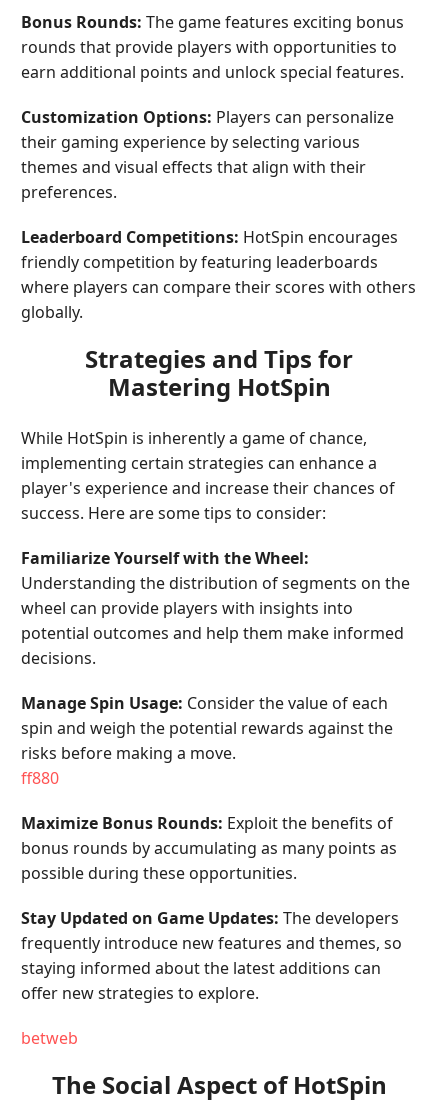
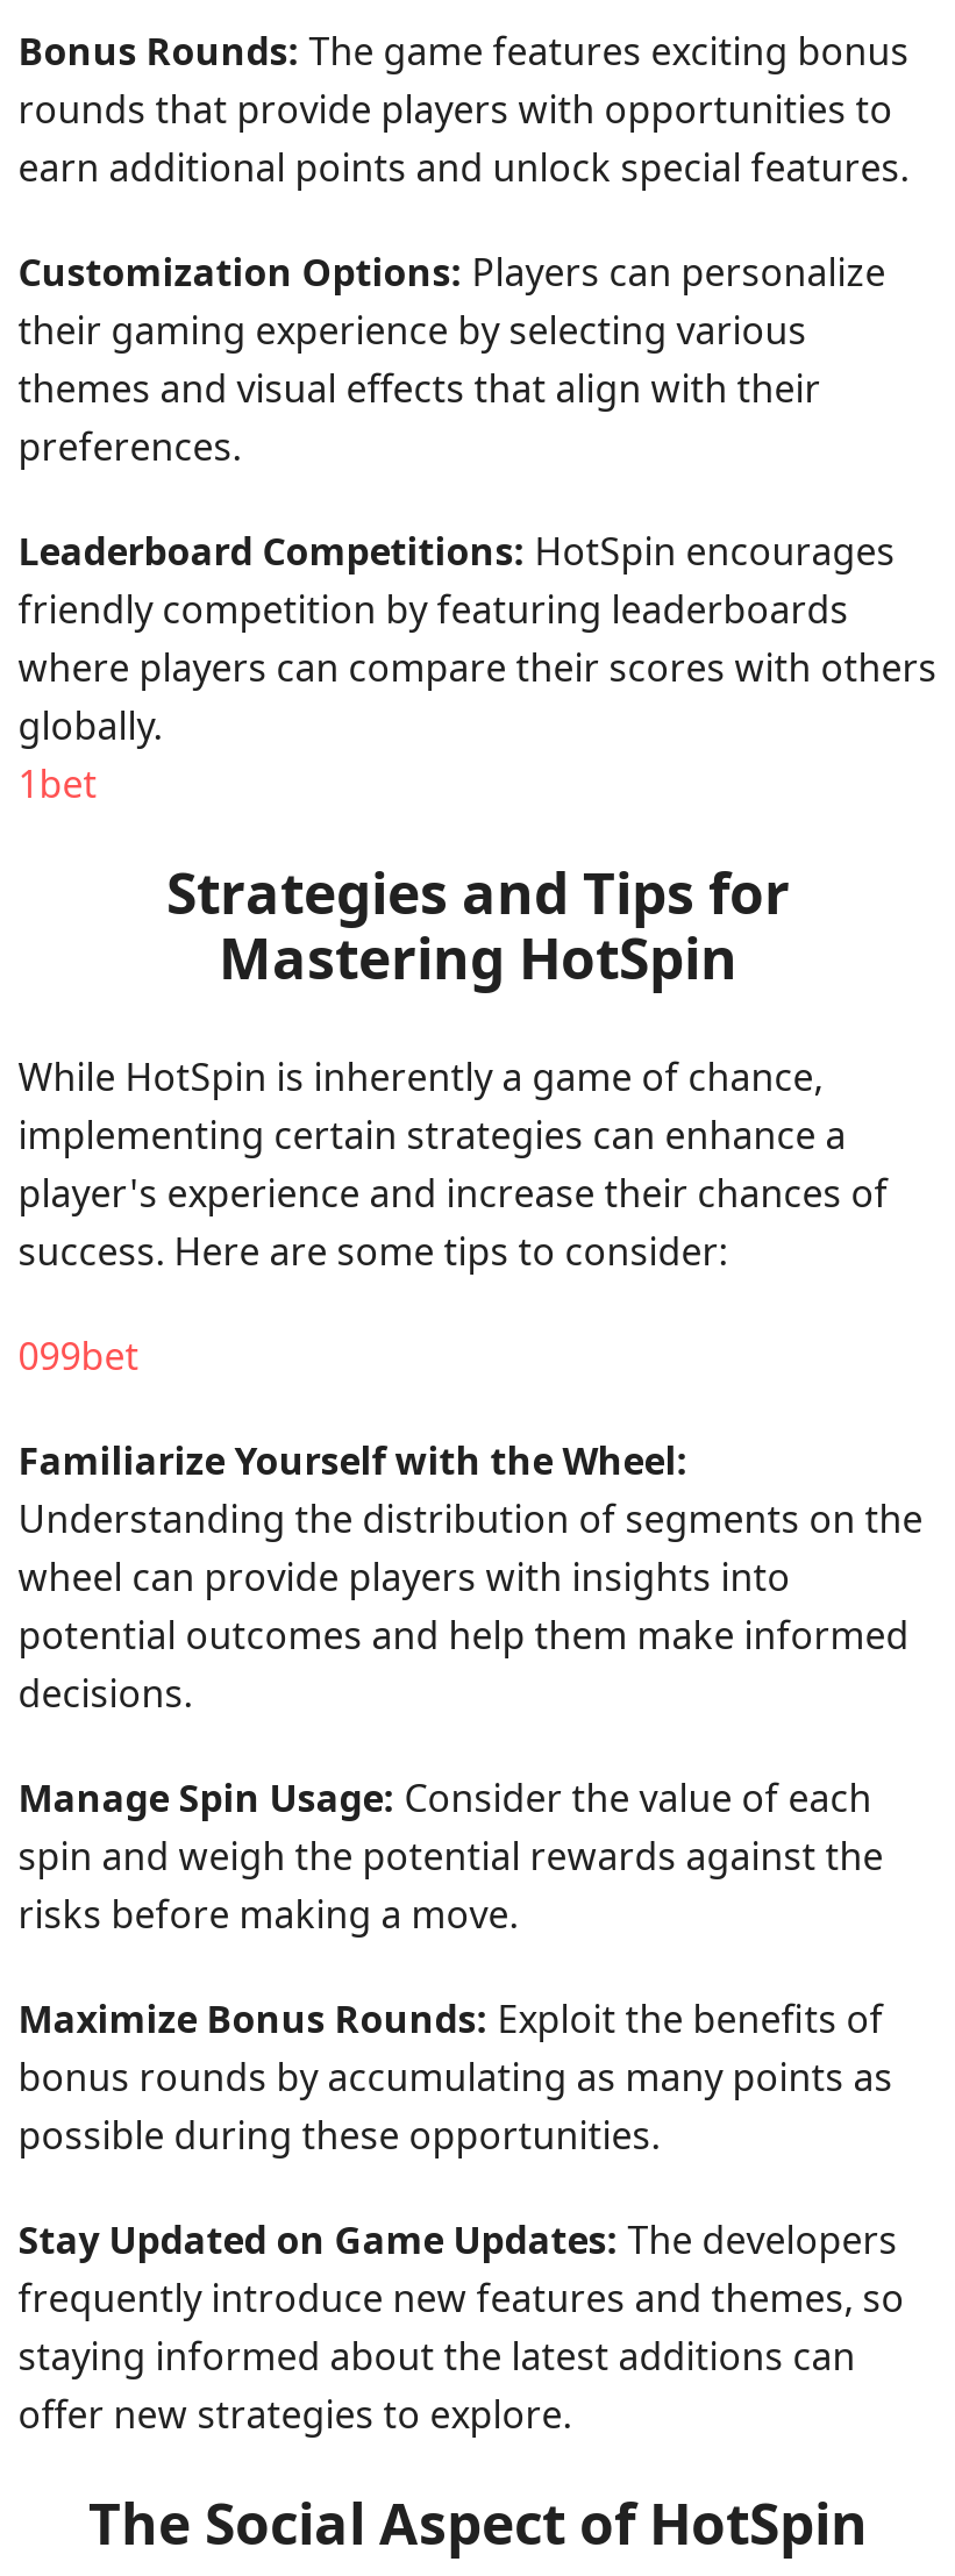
+ 1bet

moved down: Strategies and Tips for | Mastering HotSpin | While HotSpin is inherently a game of chance, | implementing certain strategies can enhance a | player's experience and increase their chances of | success. Here are some tips to consider:

+ 099bet

moved down: Familiarize Yourself with the Wheel: | Understanding the distribution of segments on the | wheel can provide players with insights into | potential outcomes and help them make informed | decisions. | Manage Spin Usage: Consider the value of each | spin and weigh the potential rewards against the | risks before making a move.

- ff880

moved down: Maximize Bonus Rounds: Exploit the benefits of | bonus rounds by accumulating as many points as | possible during these opportunities. | Stay Updated on Game Updates: The developers | frequently introduce new features and themes, so | staying informed about the latest additions can | offer new strategies to explore.

- betweb
